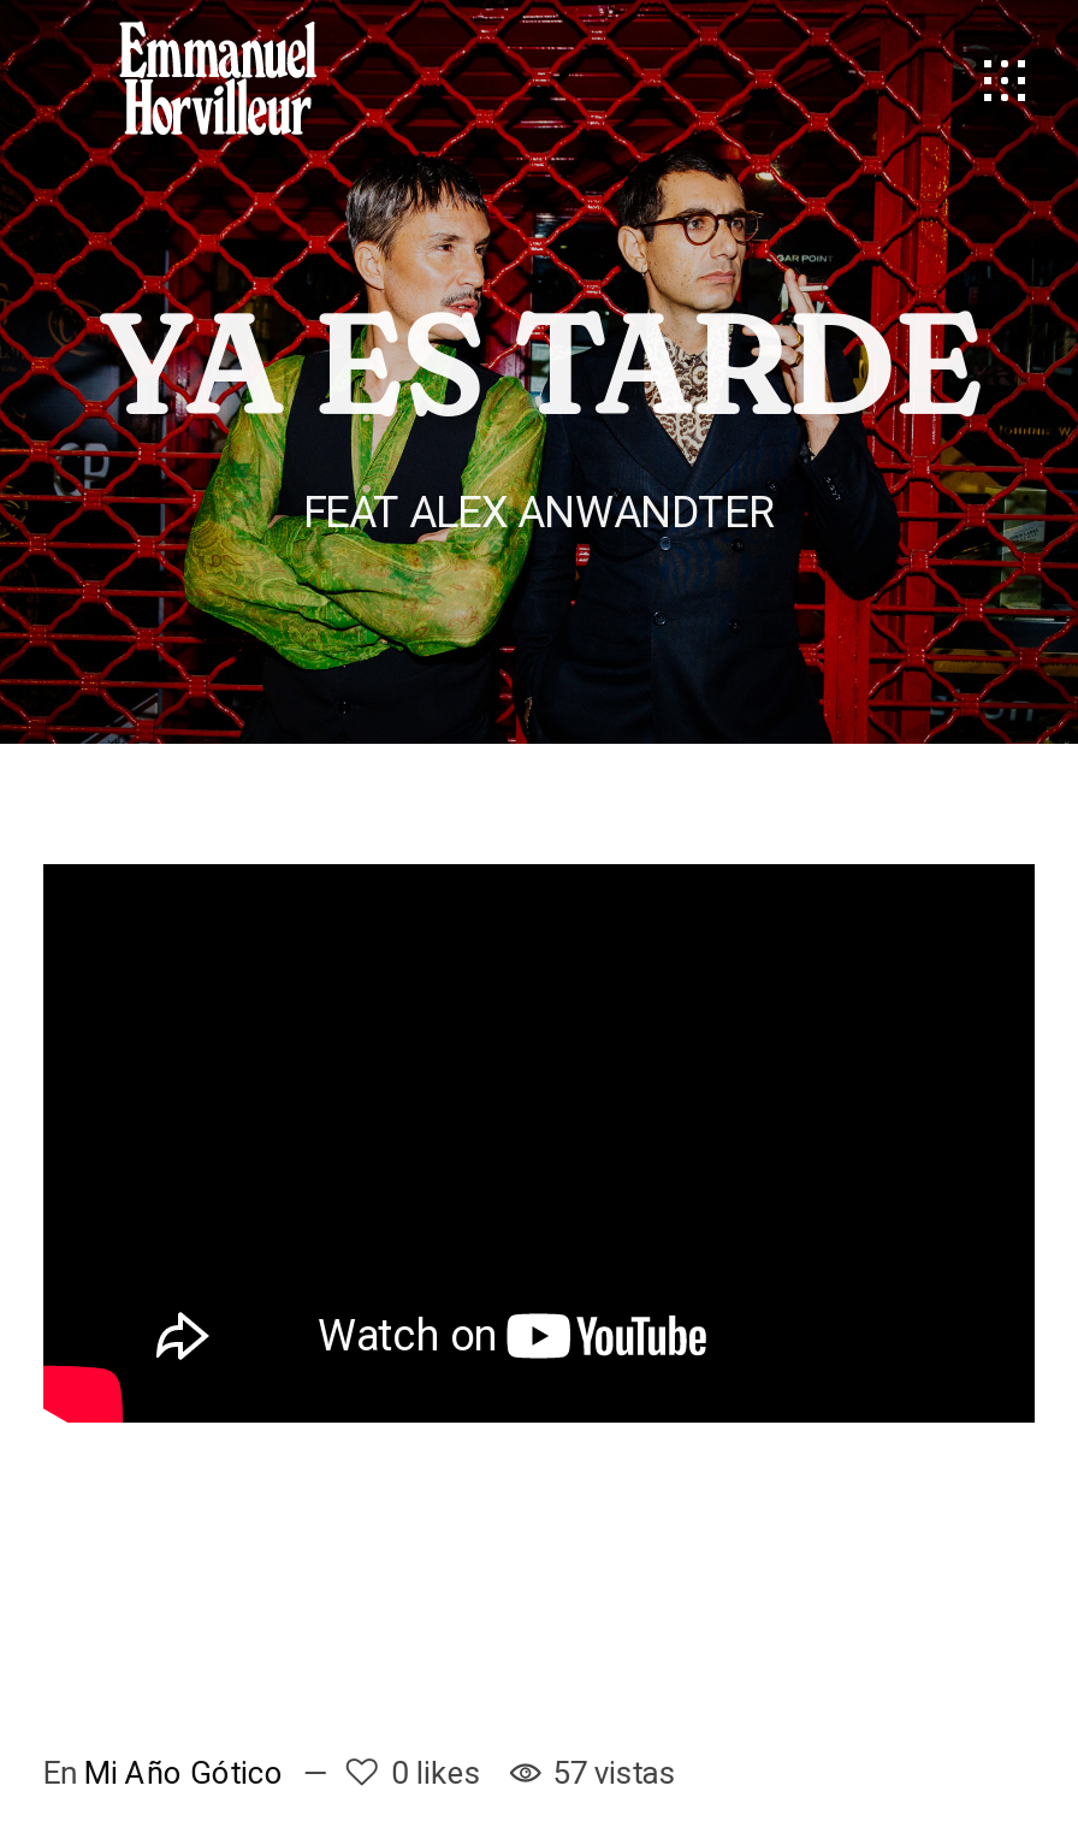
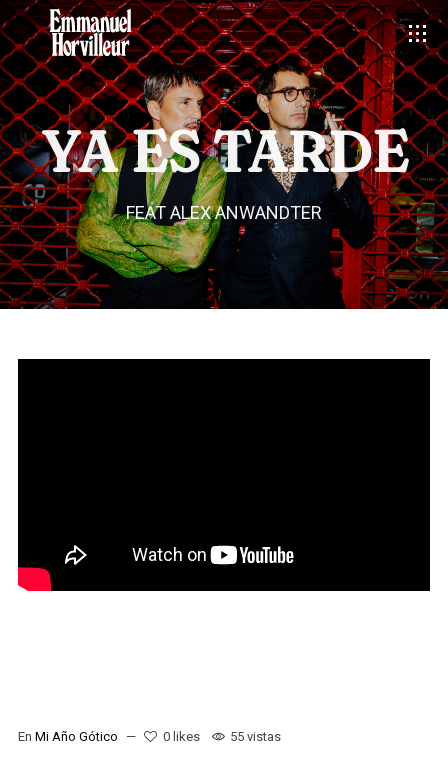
- 0 likes 57 vistas
+ 0 likes 55 vistas
